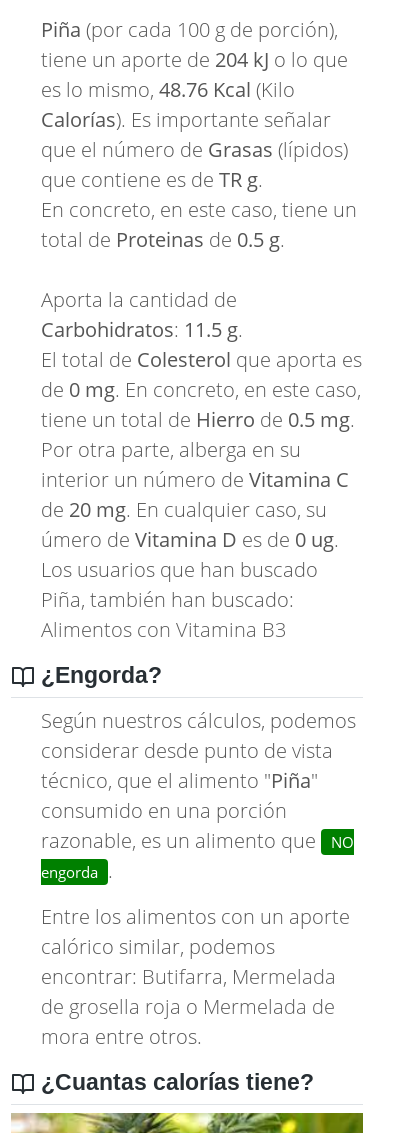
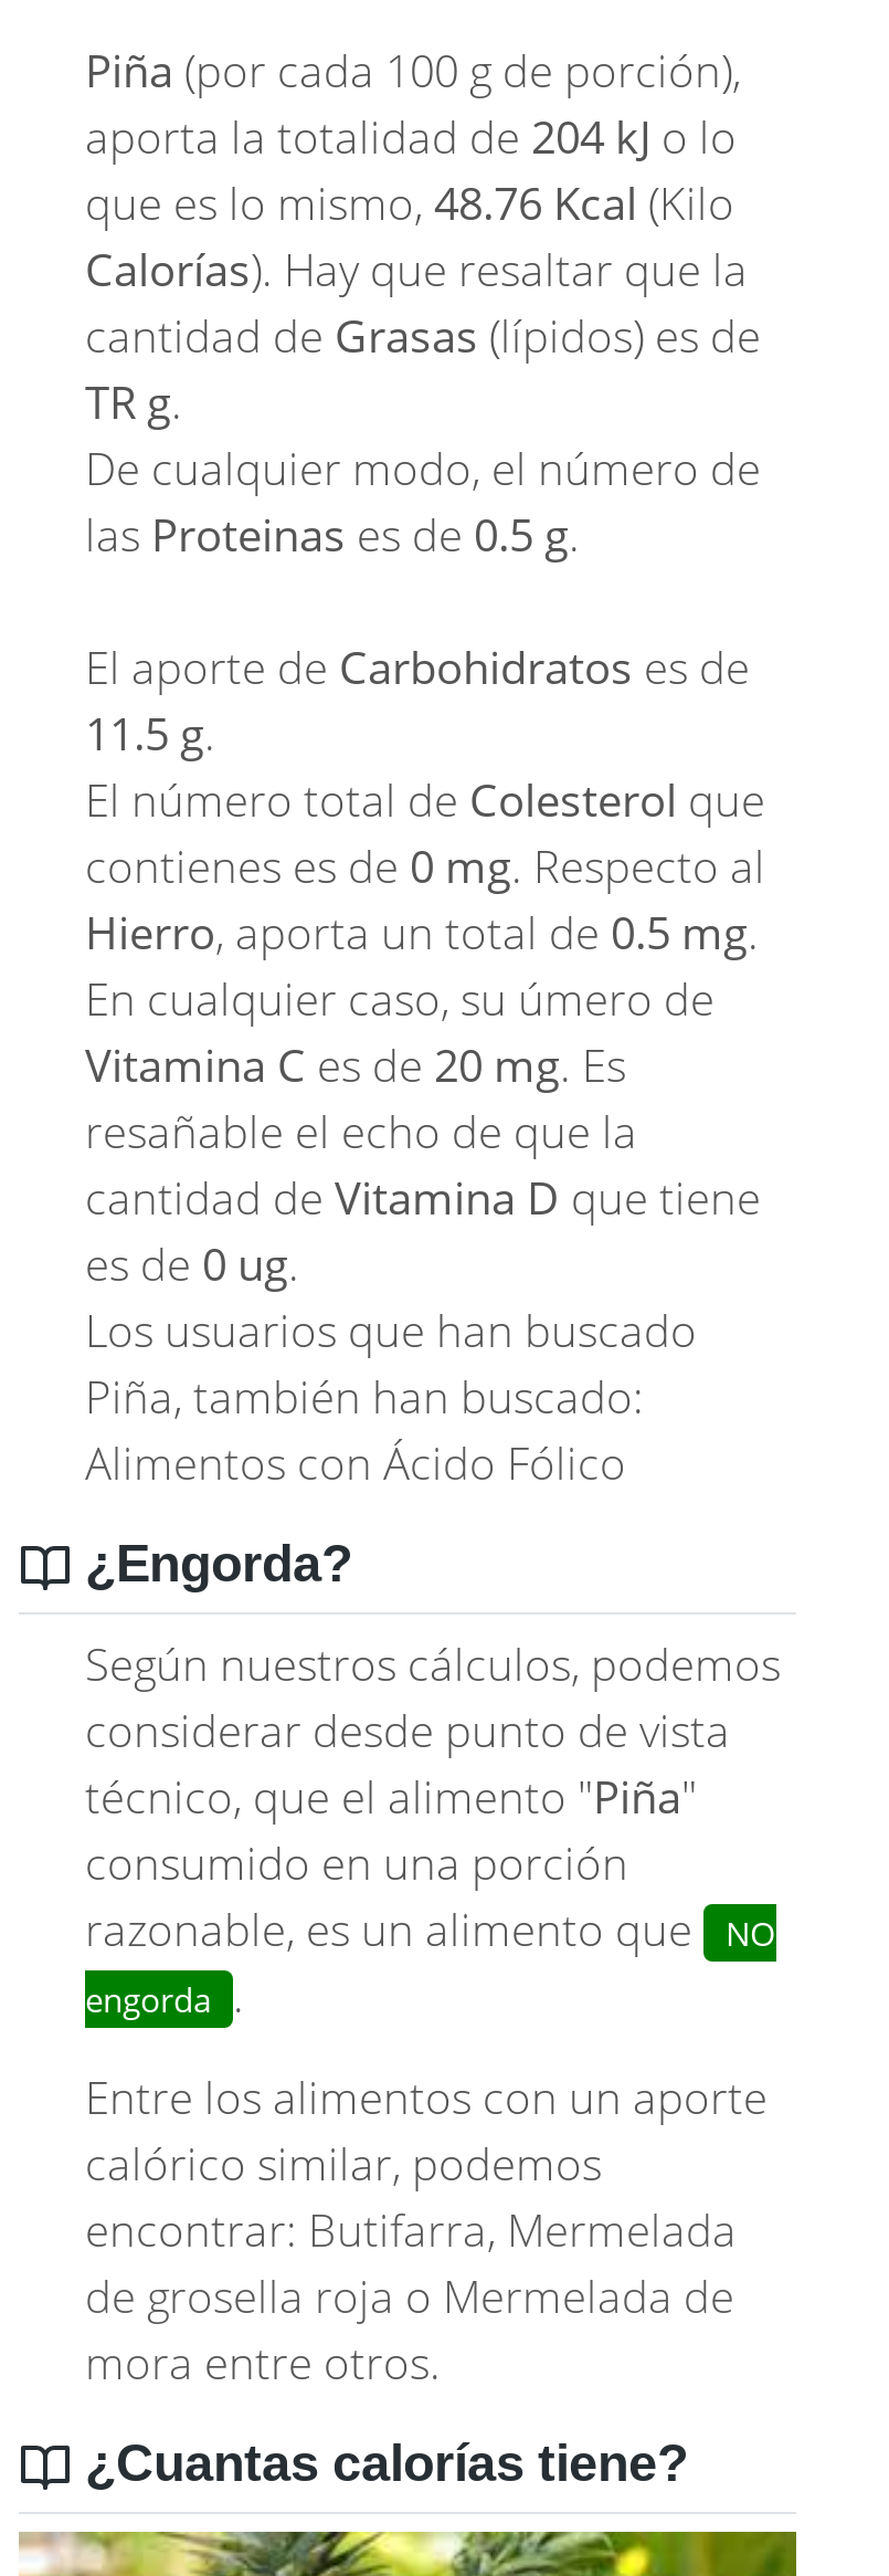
- tiene un aporte de 204 kJ o lo que
- es lo mismo, 48.76 Kcal (Kilo
- Calorías). Es importante señalar
- que el número de Grasas (lípidos)
- que contiene es de TR g.
- En concreto, en este caso, tiene un
- total de Proteinas de 0.5 g.
+ aporta la totalidad de 204 kJ o lo
+ que es lo mismo, 48.76 Kcal (Kilo
+ Calorías). Hay que resaltar que la
+ cantidad de Grasas (lípidos) es de
+ TR g.
+ De cualquier modo, el número de
+ las Proteinas es de 0.5 g.

- Aporta la cantidad de
- Carbohidratos: 11.5 g.
- El total de Colesterol que aporta es
- de 0 mg. En concreto, en este caso,
- tiene un total de Hierro de 0.5 mg.
- Por otra parte, alberga en su
- interior un número de Vitamina C
- de 20 mg. En cualquier caso, su
- úmero de Vitamina D es de 0 ug.
+ El aporte de Carbohidratos es de
+ 11.5 g.
+ El número total de Colesterol que
+ contienes es de 0 mg. Respecto al
+ Hierro, aporta un total de 0.5 mg.
+ En cualquier caso, su úmero de
+ Vitamina C es de 20 mg. Es
+ resañable el echo de que la
+ cantidad de Vitamina D que tiene
+ es de 0 ug.

- Alimentos con Vitamina B3
+ Alimentos con Ácido Fólico
